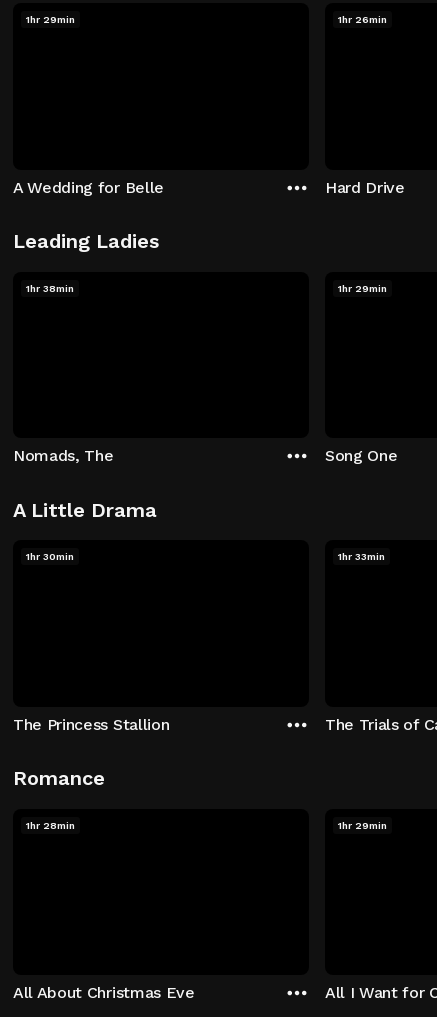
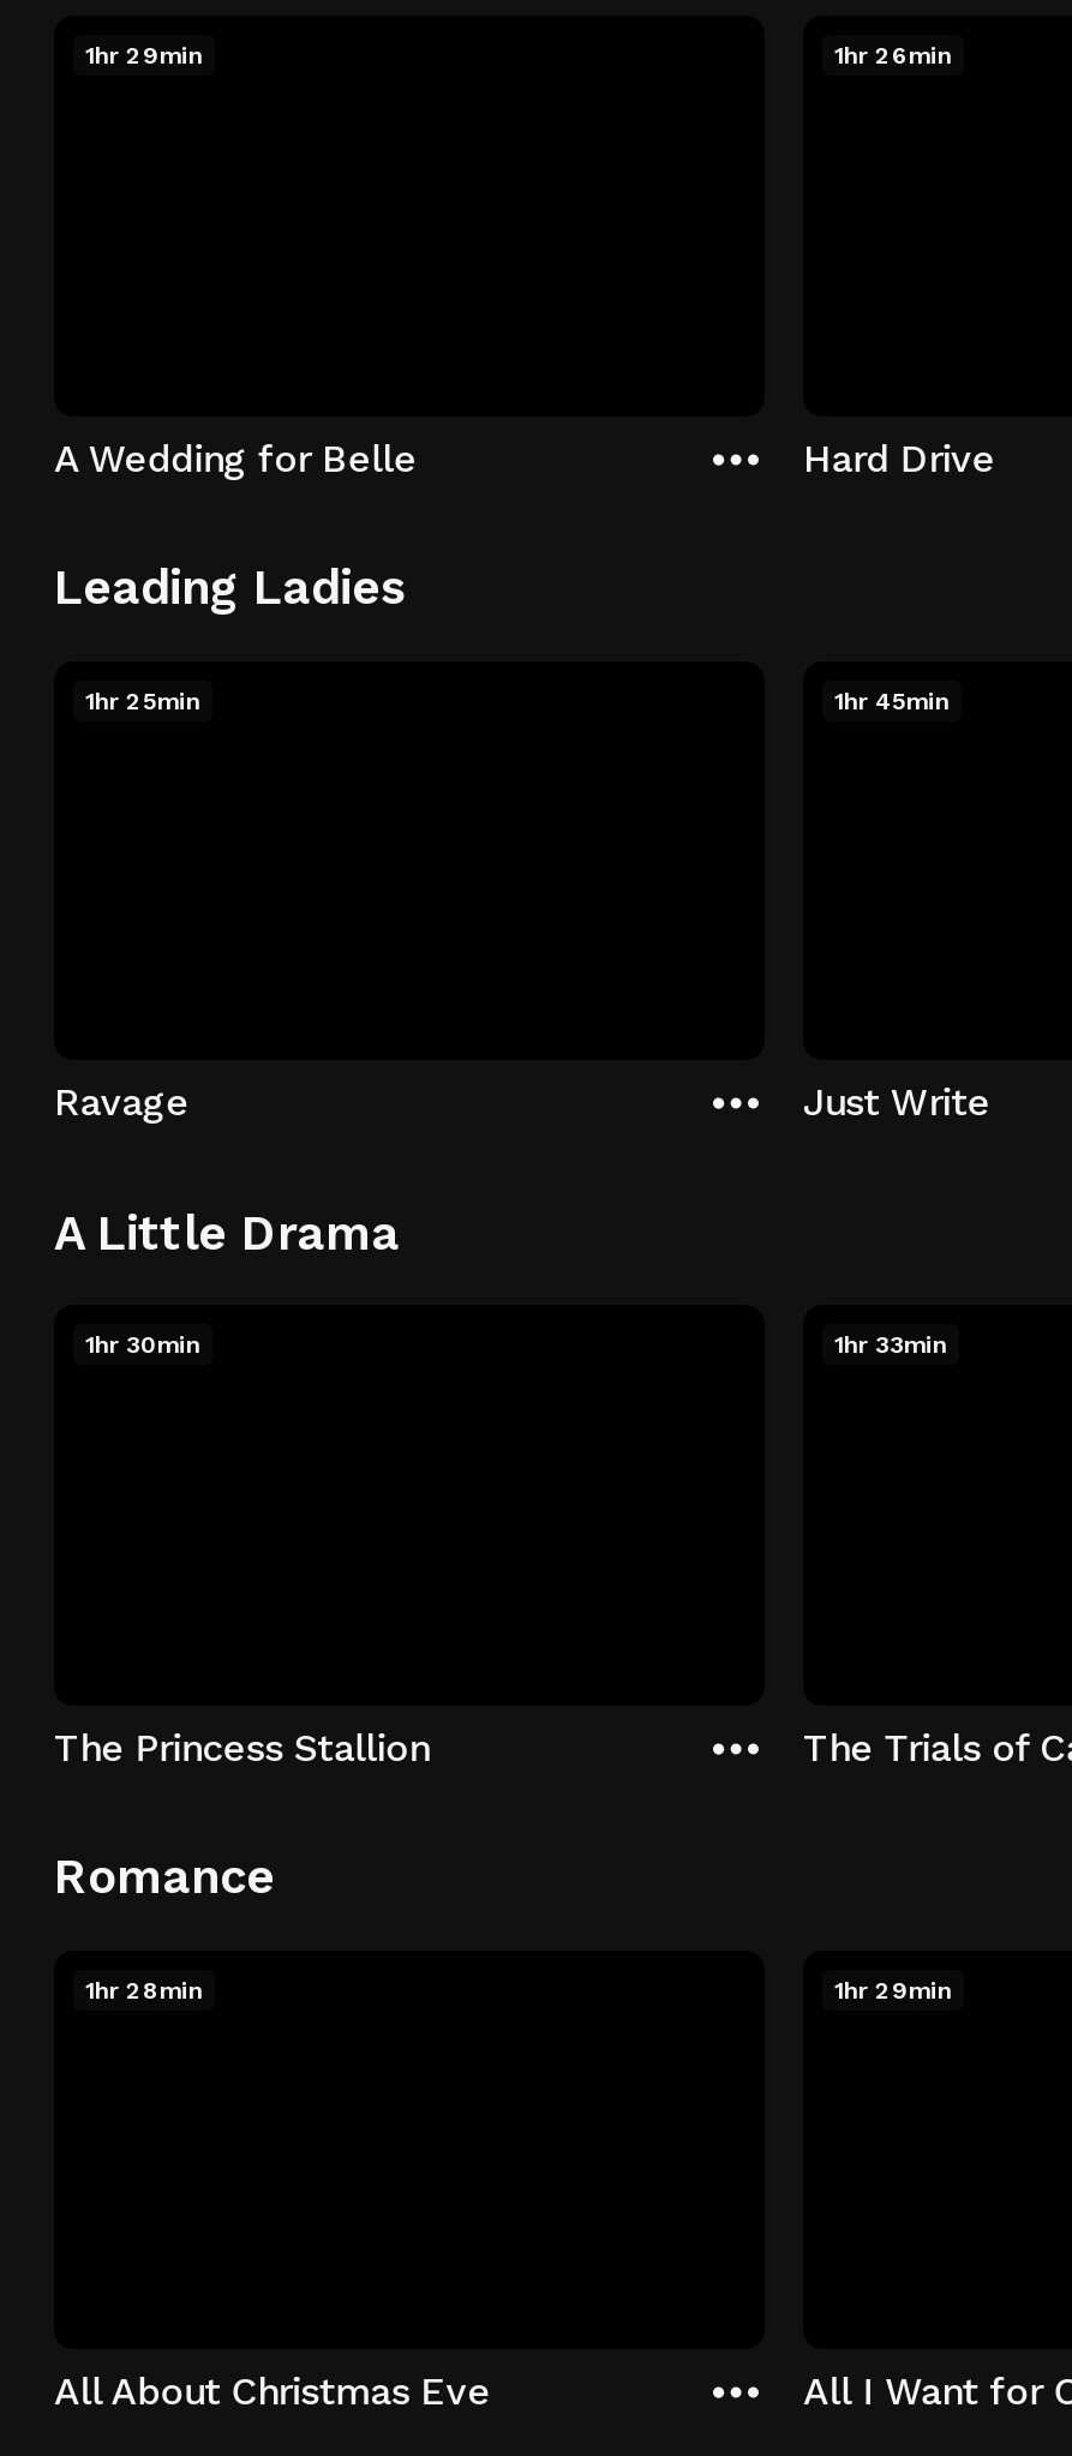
- 1hr 38min
+ 1hr 25min

- 1hr 29min
+ 1hr 45min

- Nomads, The
+ Ravage

- Song One
+ Just Write
